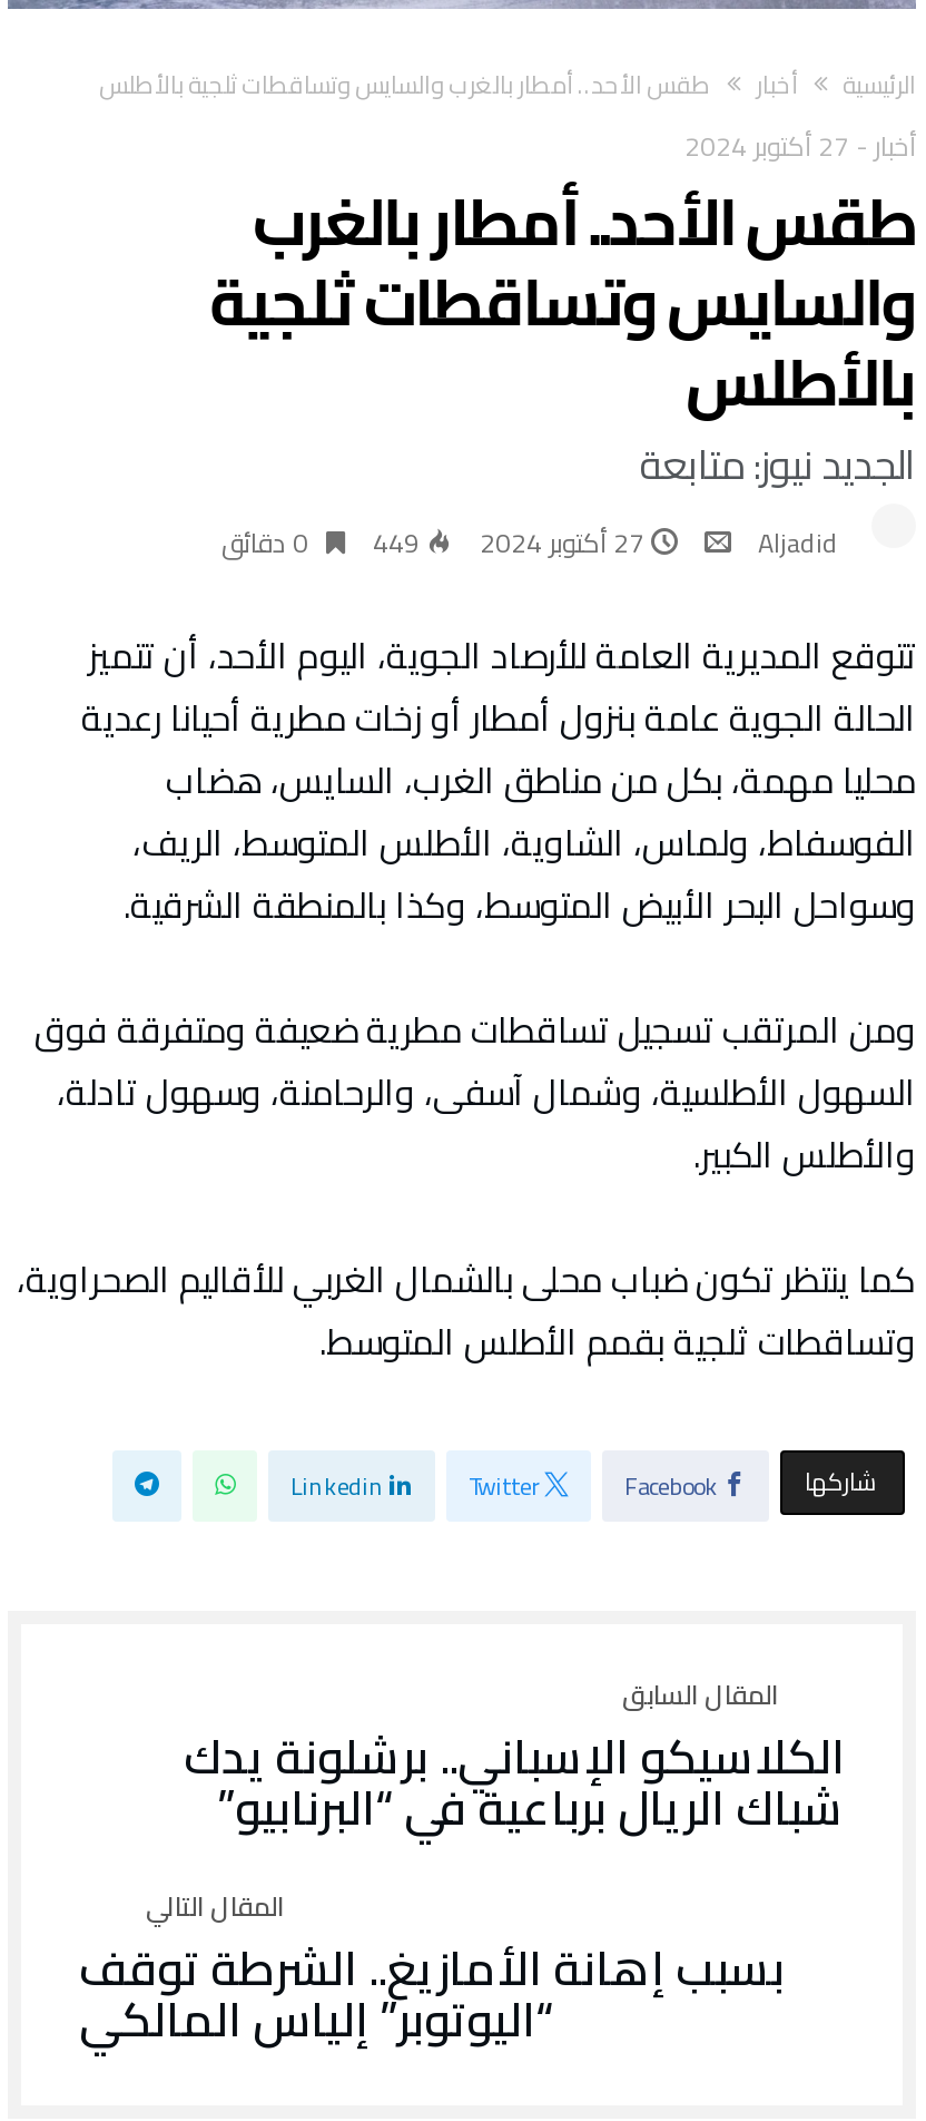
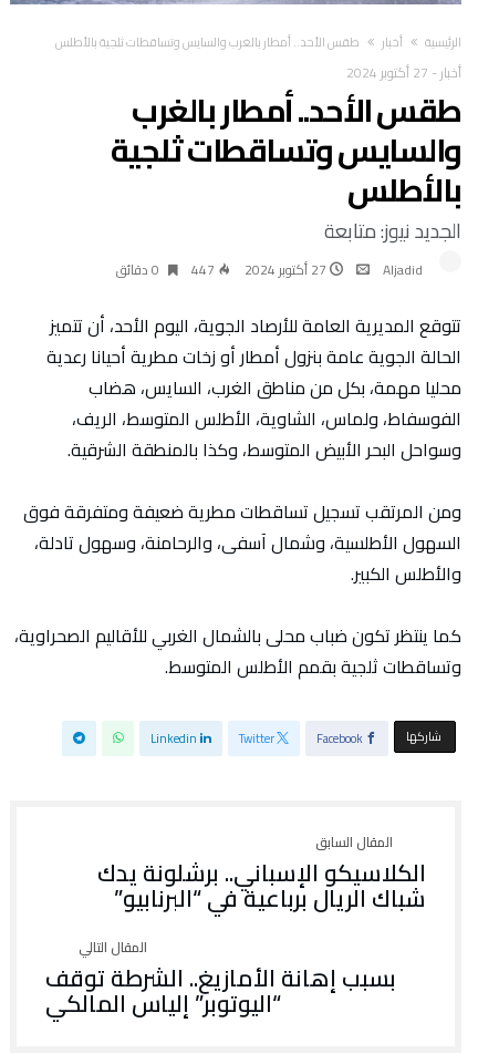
- 449
+ 447
